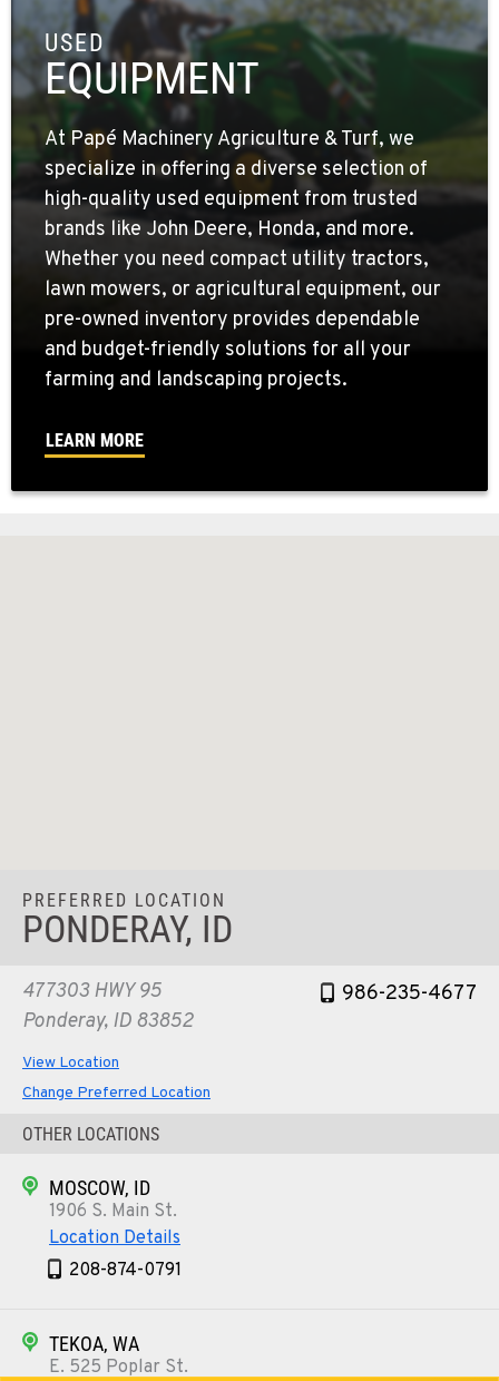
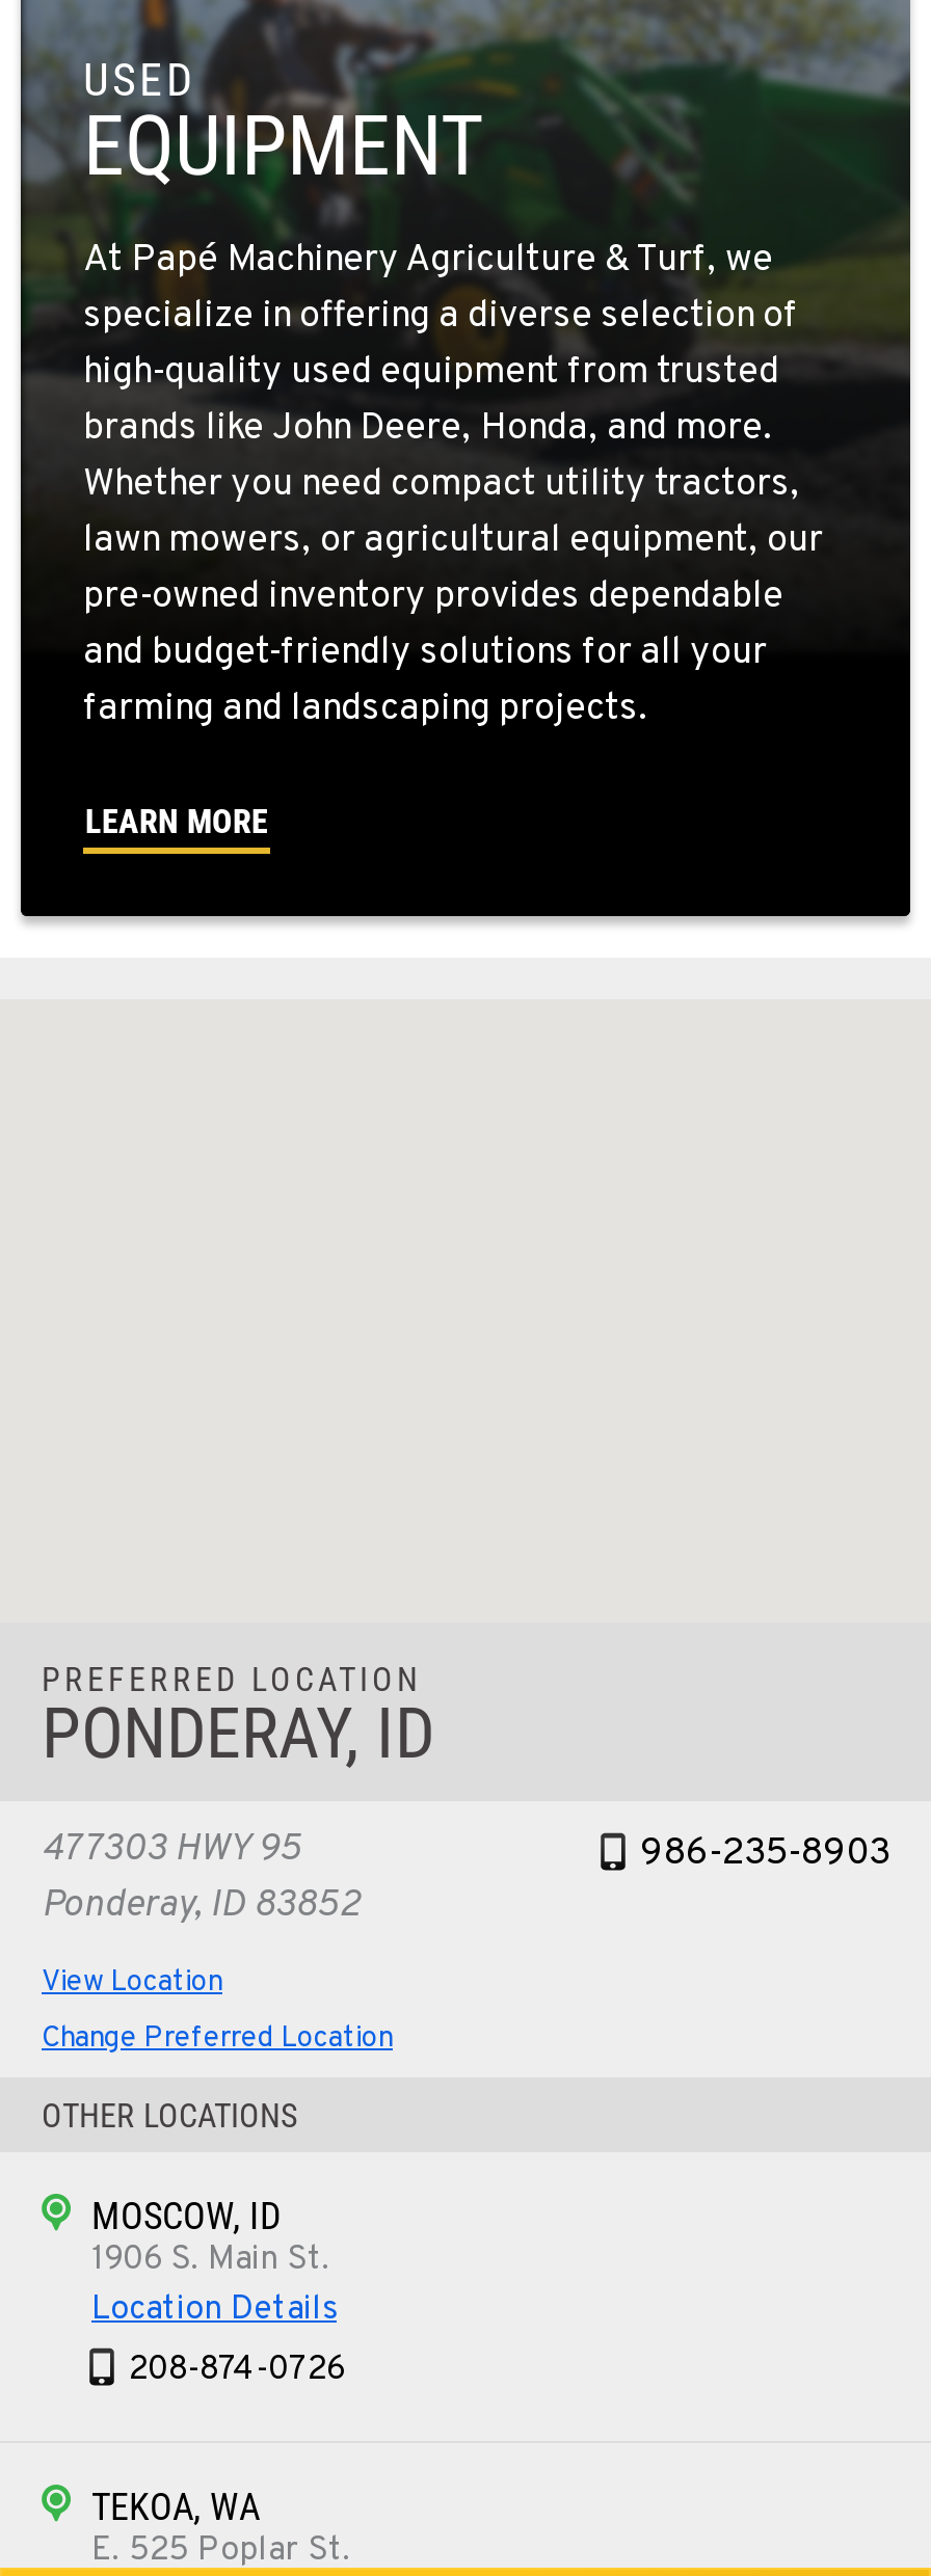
- 986-235-4677
+ 986-235-8903

- 208-874-0791
+ 208-874-0726
